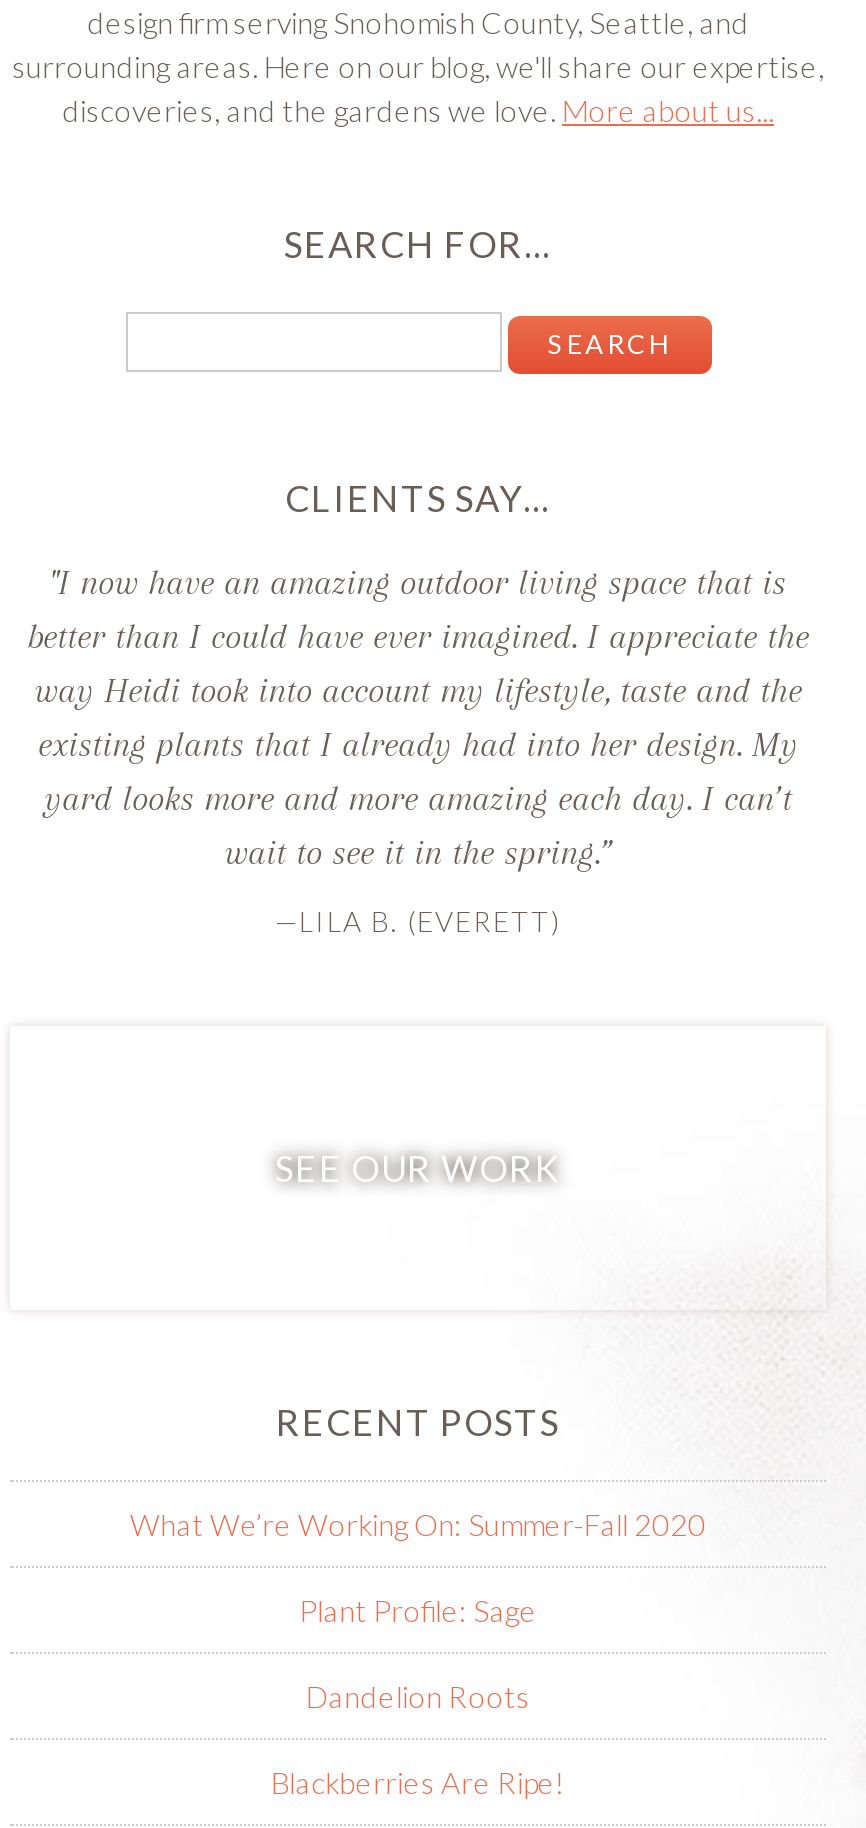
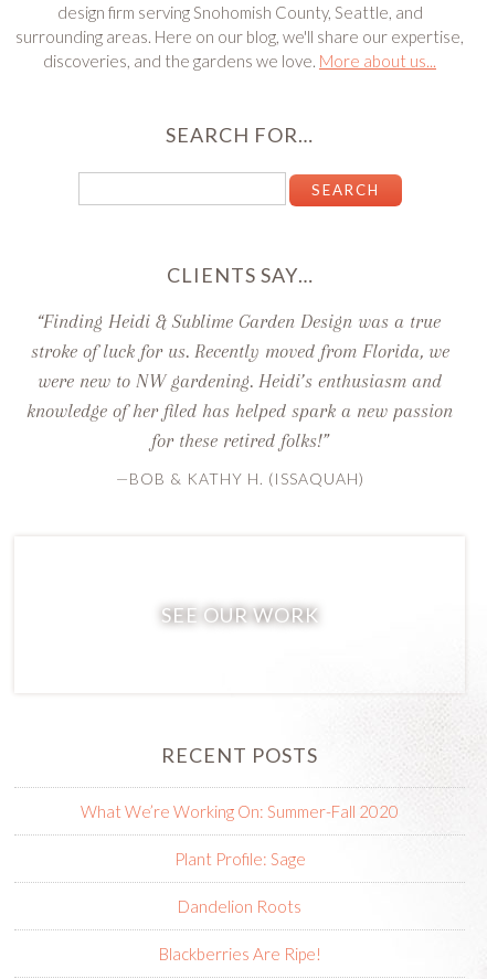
- "I now have an amazing outdoor living space that is
- better than I could have ever imagined. I appreciate the
- way Heidi took into account my lifestyle, taste and the
- existing plants that I already had into her design. My
- yard looks more and more amazing each day. I can’t
- wait to see it in the spring.”
+ “Finding Heidi & Sublime Garden Design was a true
+ stroke of luck for us. Recently moved from Florida, we
+ were new to NW gardening. Heidi’s enthusiasm and
+ knowledge of her filed has helped spark a new passion
+ for these retired folks!”

- —LILA B. (EVERETT)
+ —BOB & KATHY H. (ISSAQUAH)
